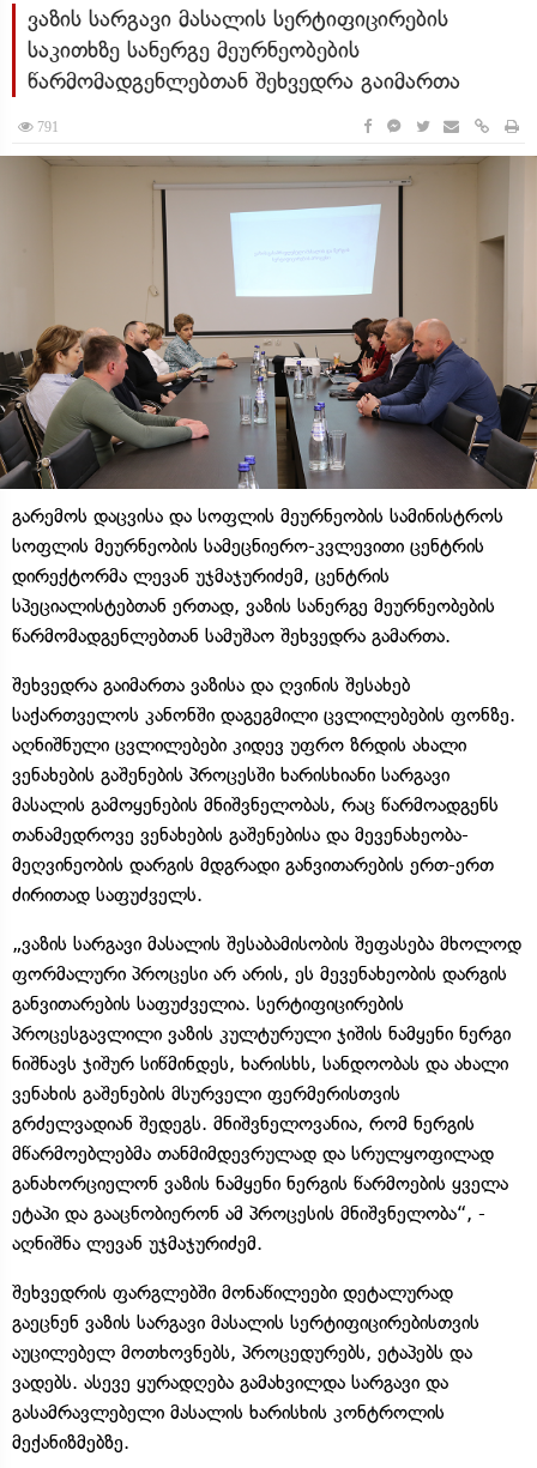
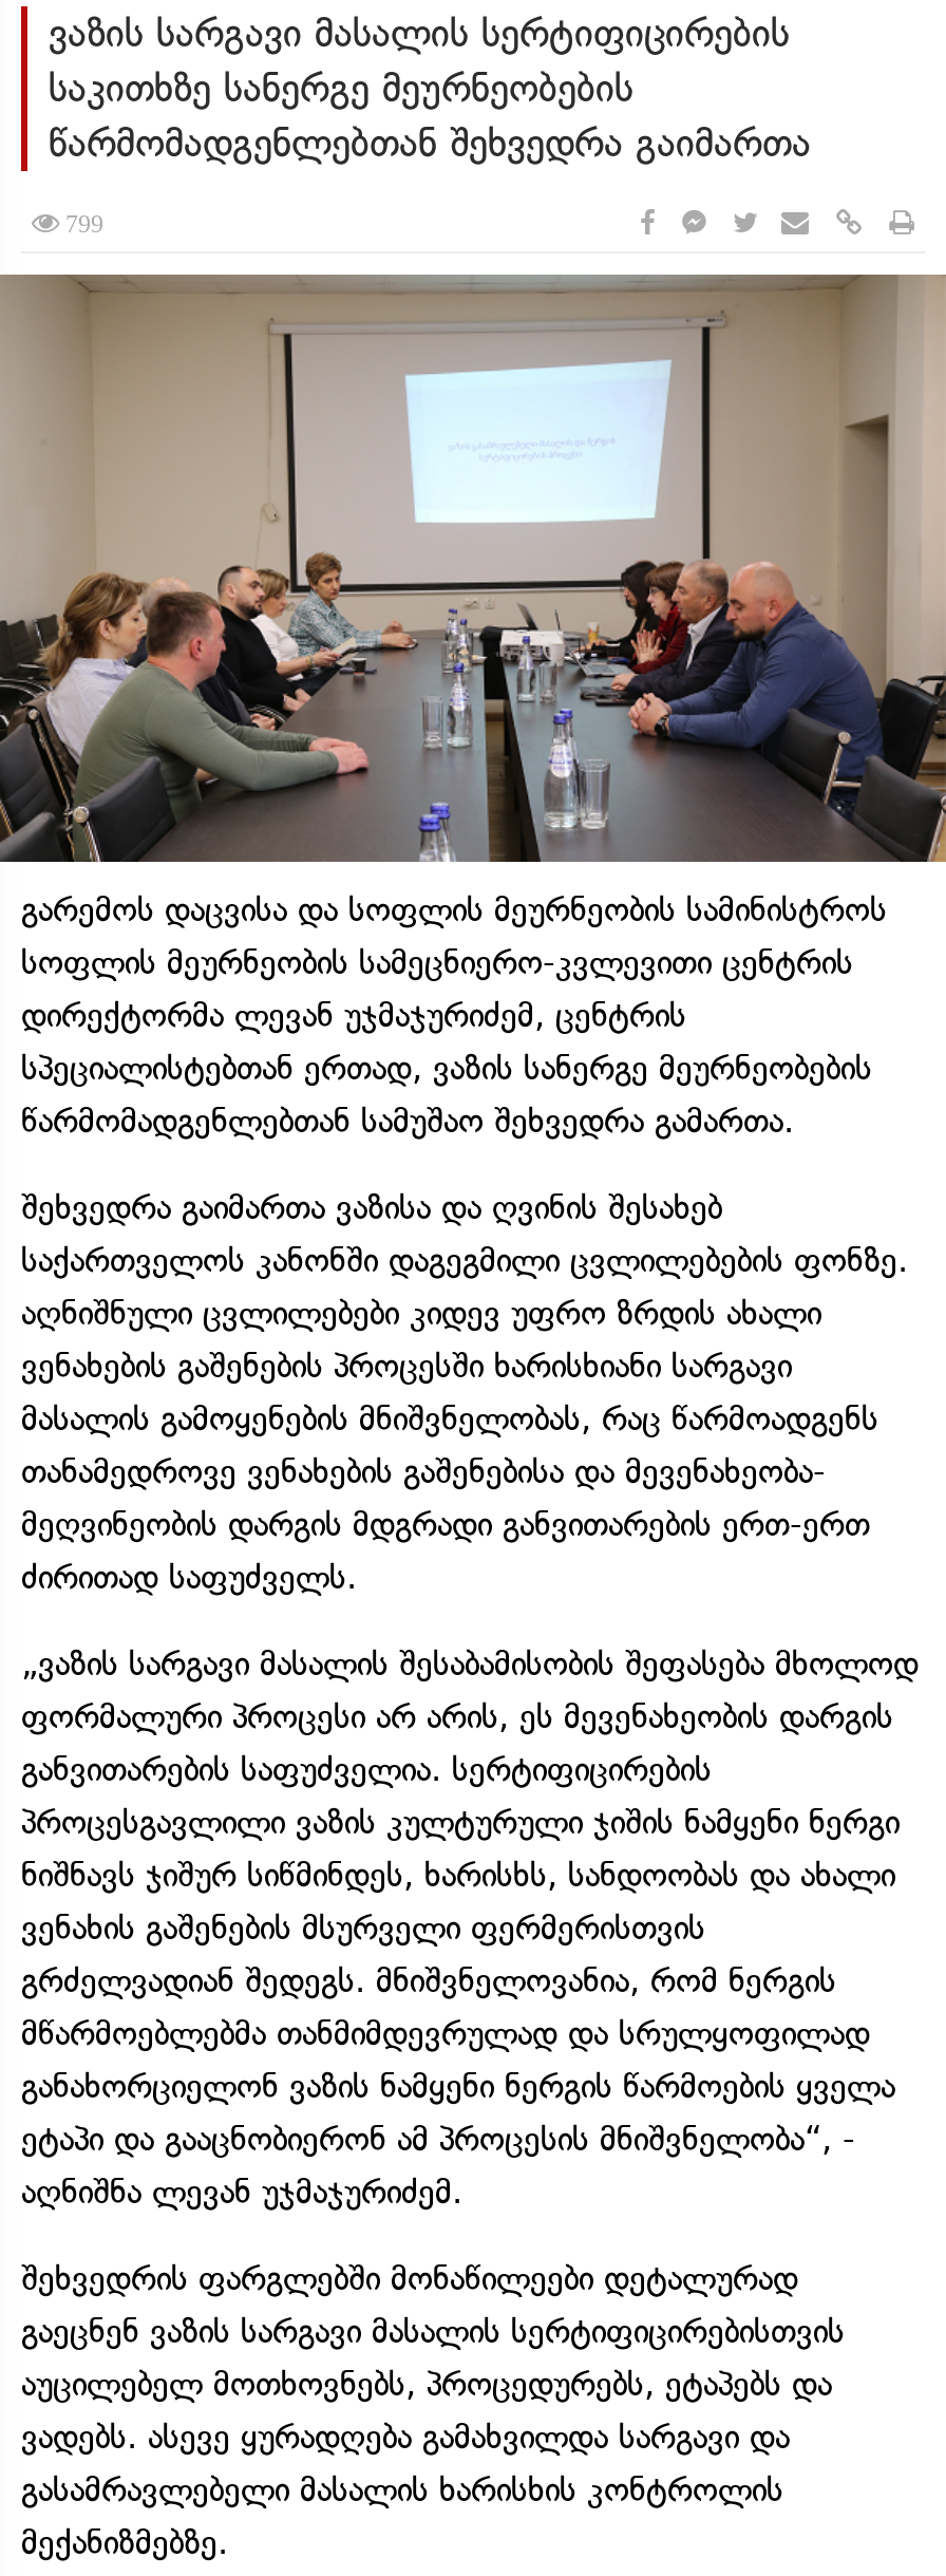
- 791
+ 799
